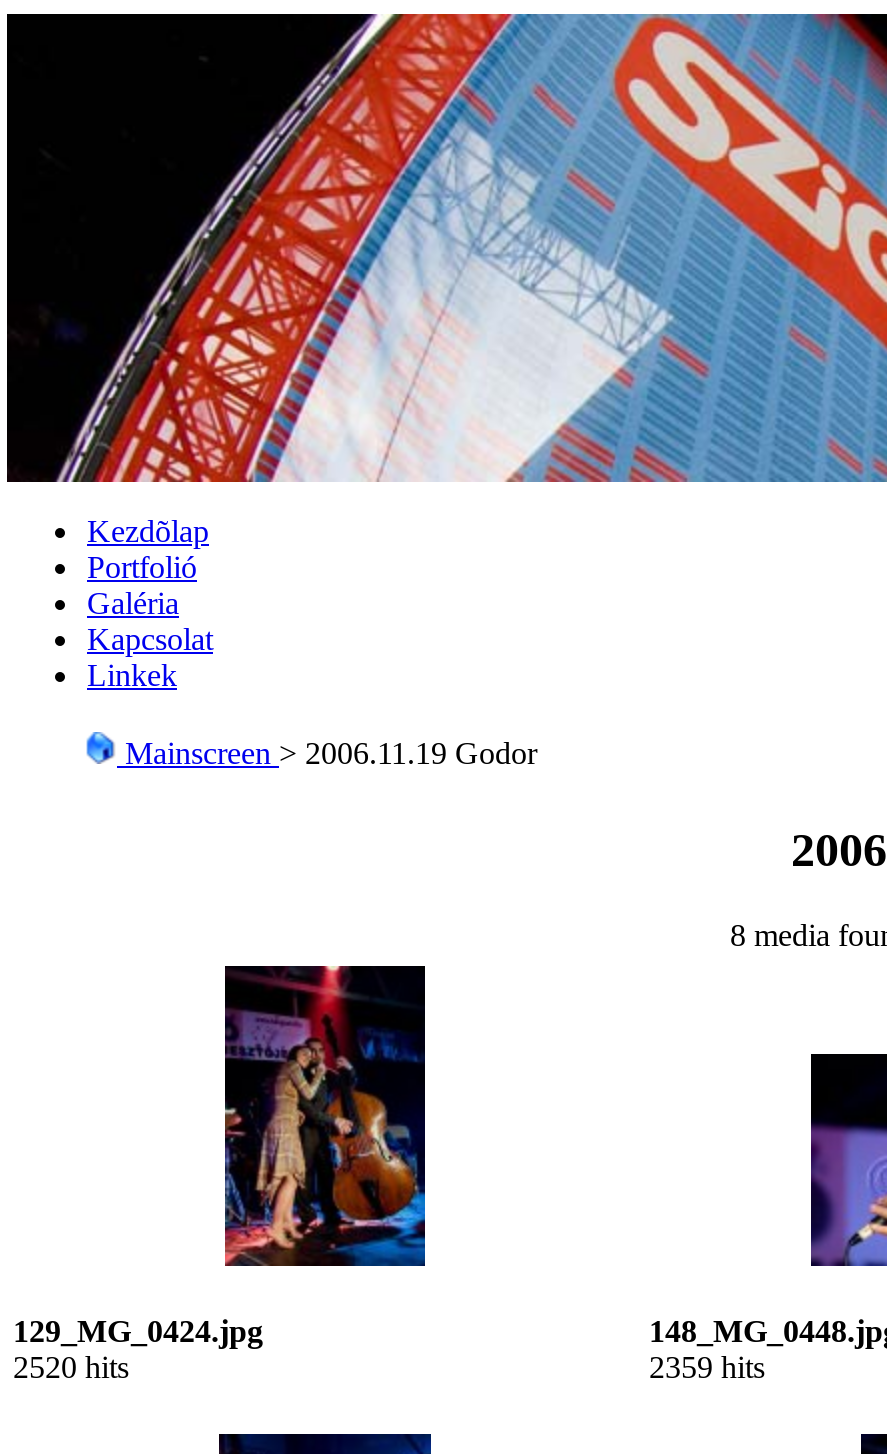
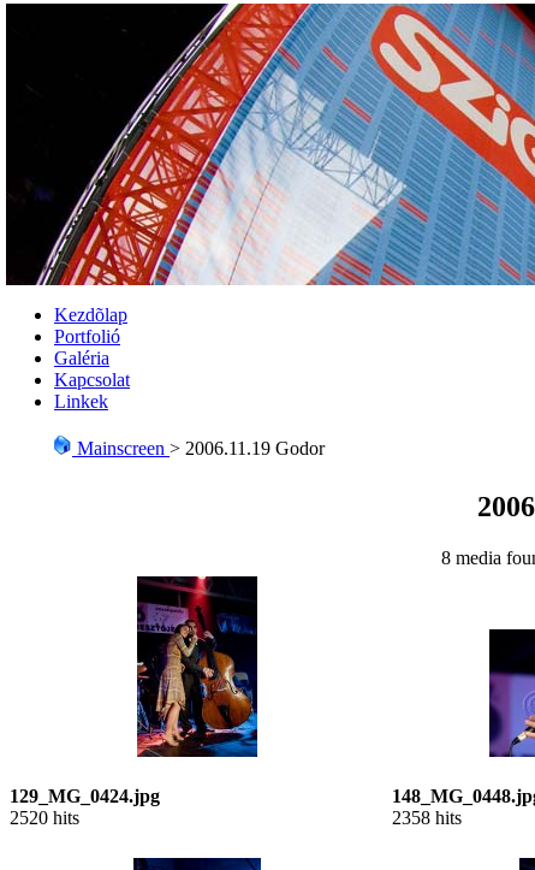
- 2359 hits
+ 2358 hits
